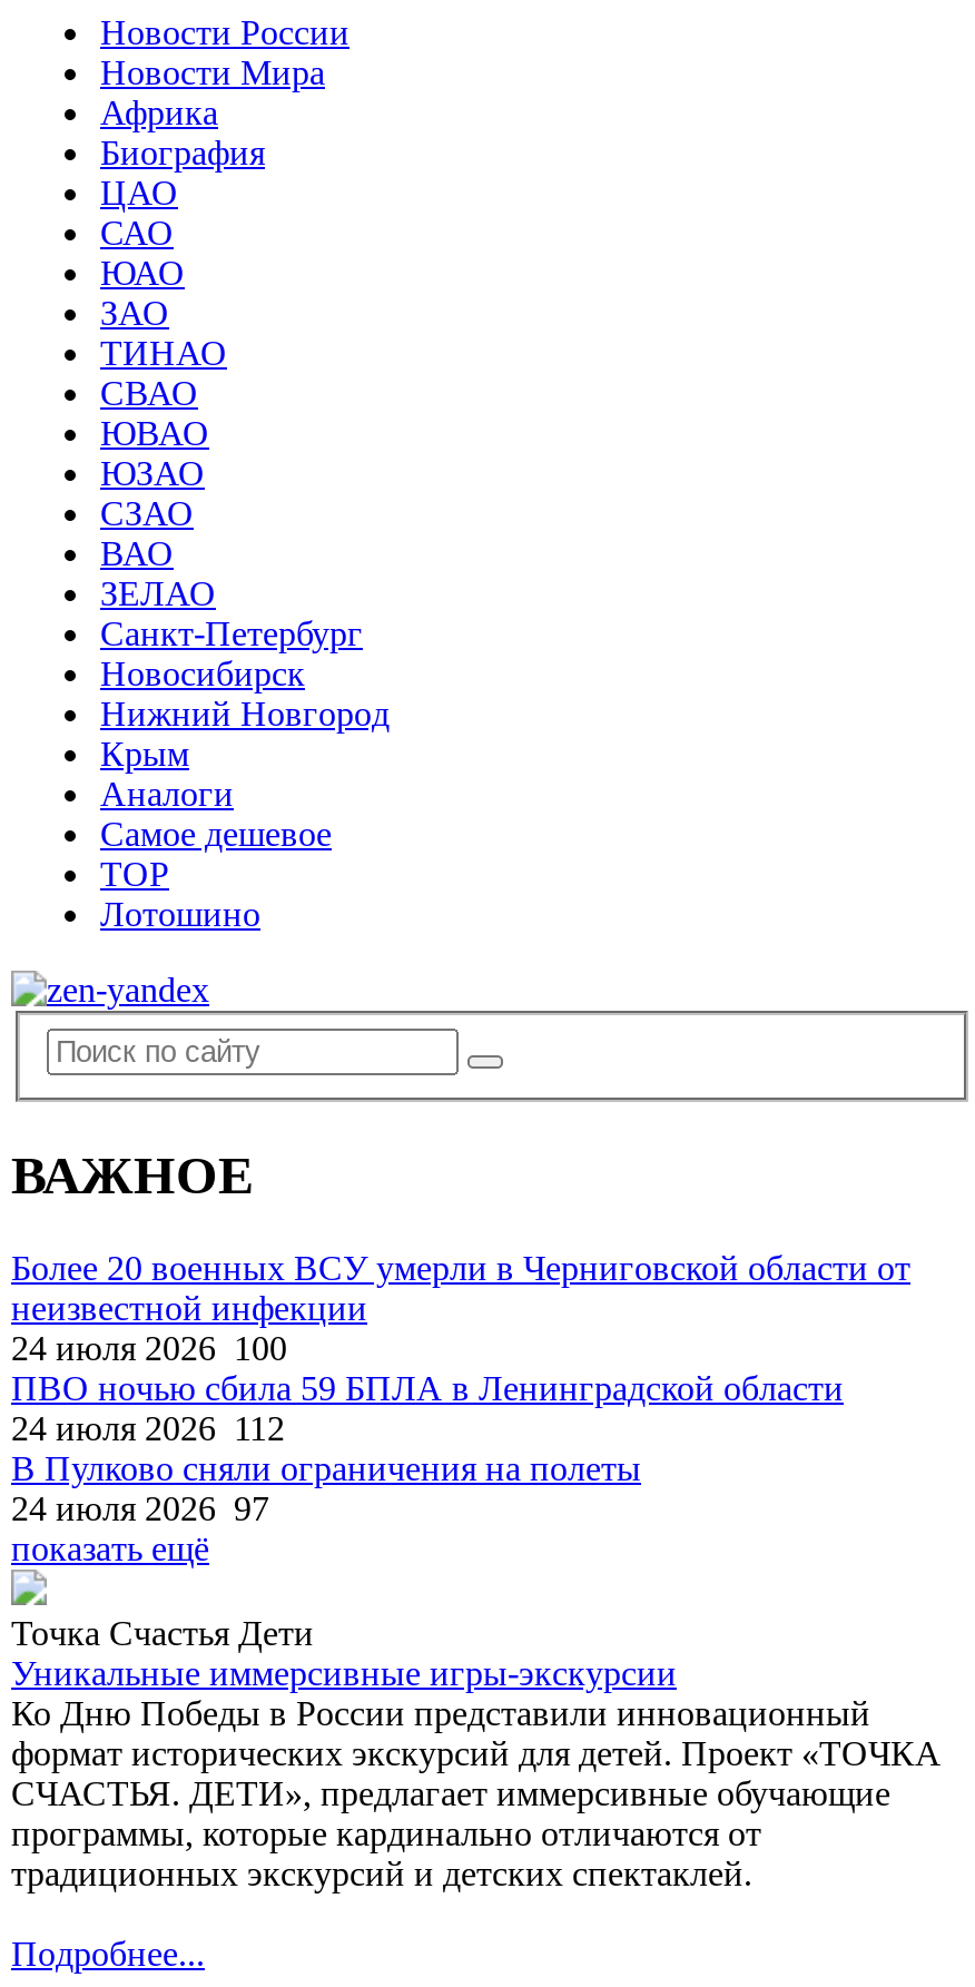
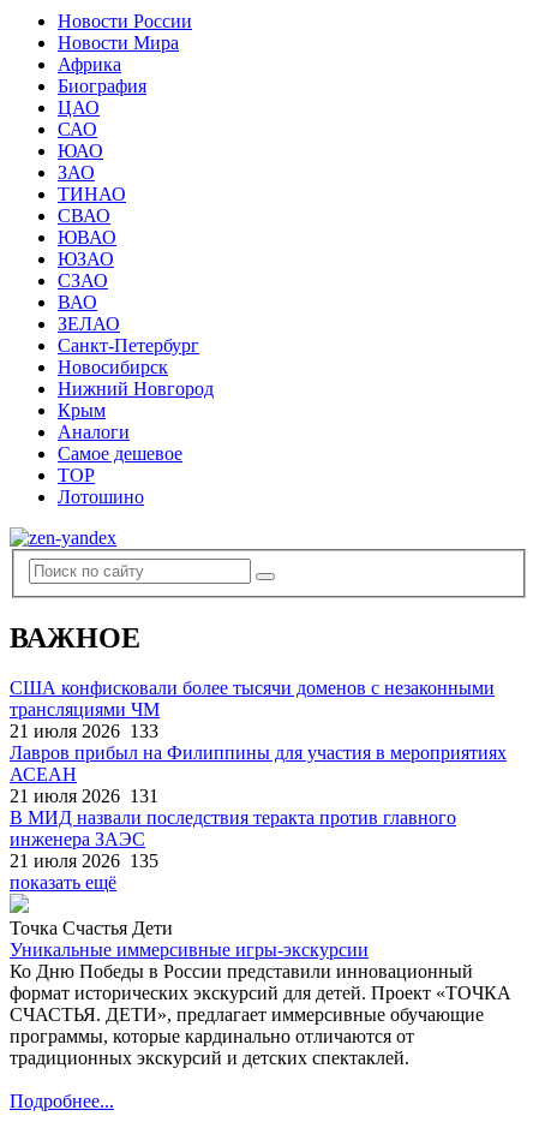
- Более 20 военных ВСУ умерли в Черниговской области от
- неизвестной инфекции
- 24 июля 2026 100
- ПВО ночью сбила 59 БПЛА в Ленинградской области
- 24 июля 2026 112
- В Пулково сняли ограничения на полеты
- 24 июля 2026 97
+ США конфисковали более тысячи доменов с незаконными
+ трансляциями ЧМ
+ 21 июля 2026 133
+ Лавров прибыл на Филиппины для участия в мероприятиях
+ АСЕАН
+ 21 июля 2026 131
+ В МИД назвали последствия теракта против главного
+ инженера ЗАЭС
+ 21 июля 2026 135
